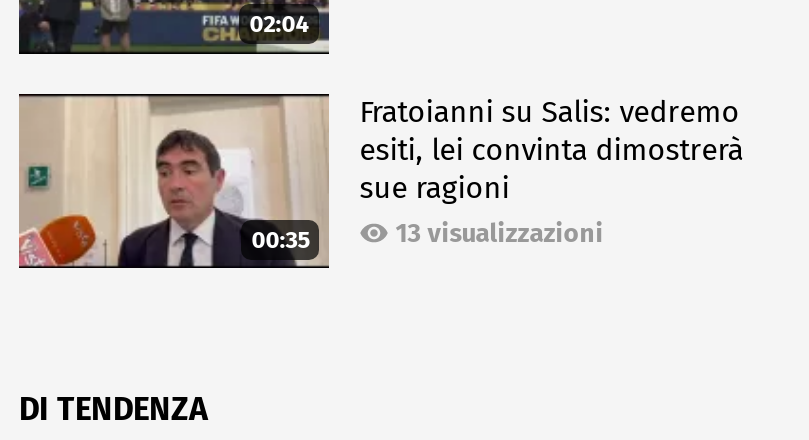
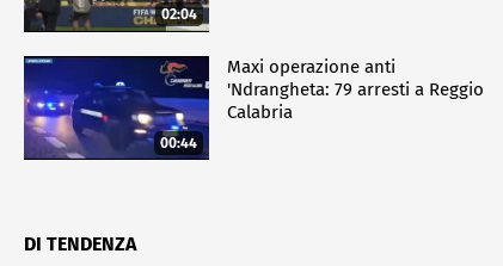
- [image]
- 00:35
+ [image]
+ 00:44

- Fratoianni su Salis: vedremo
- esiti, lei convinta dimostrerà
- sue ragioni
- 13 visualizzazioni
+ Maxi operazione anti
+ 'Ndrangheta: 79 arresti a Reggio
+ Calabria
